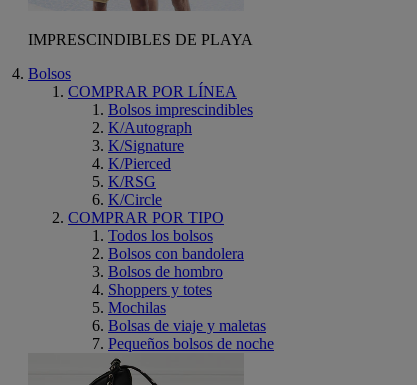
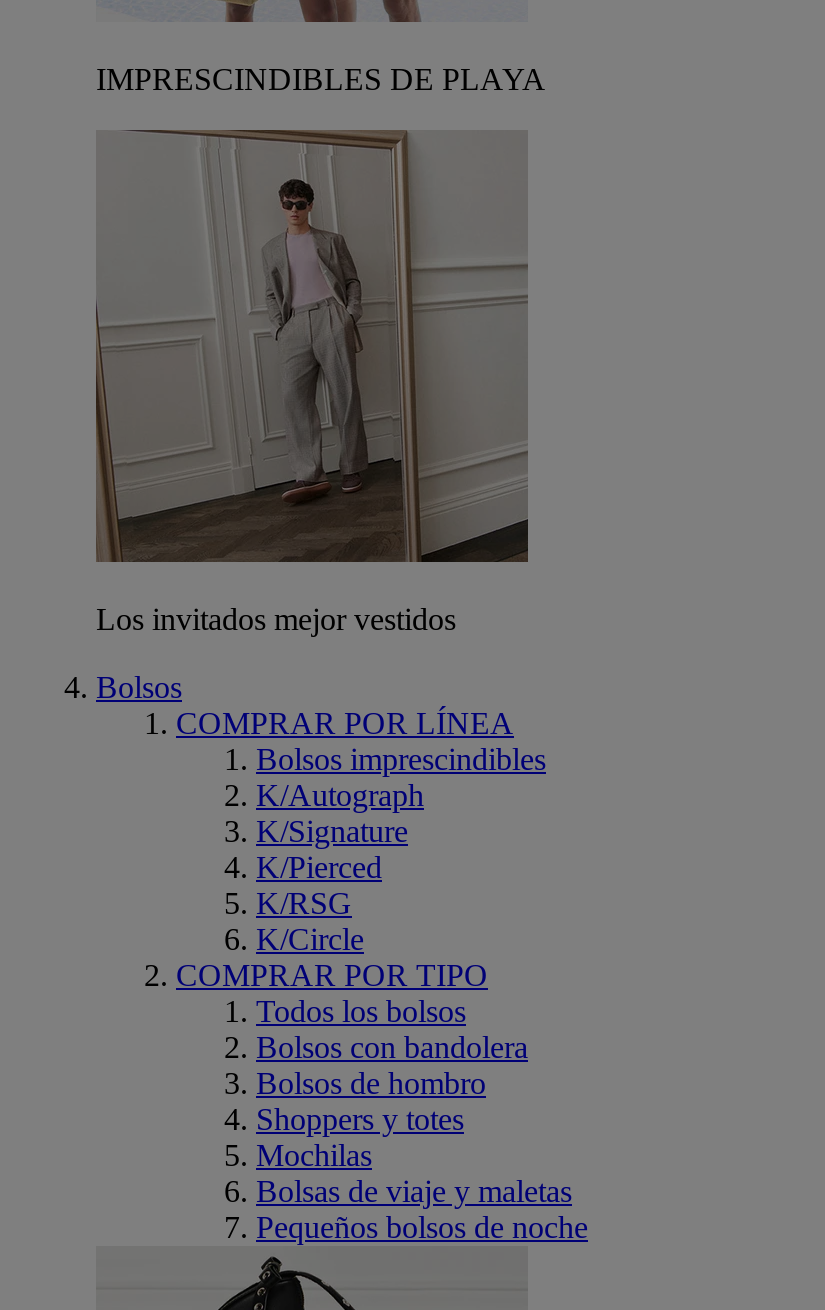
+ [image]
+ Los invitados mejor vestidos
